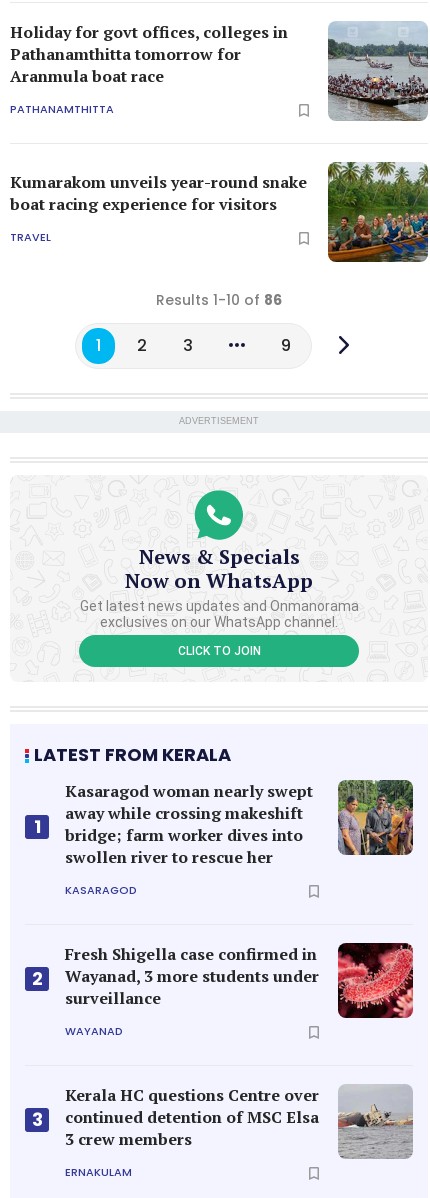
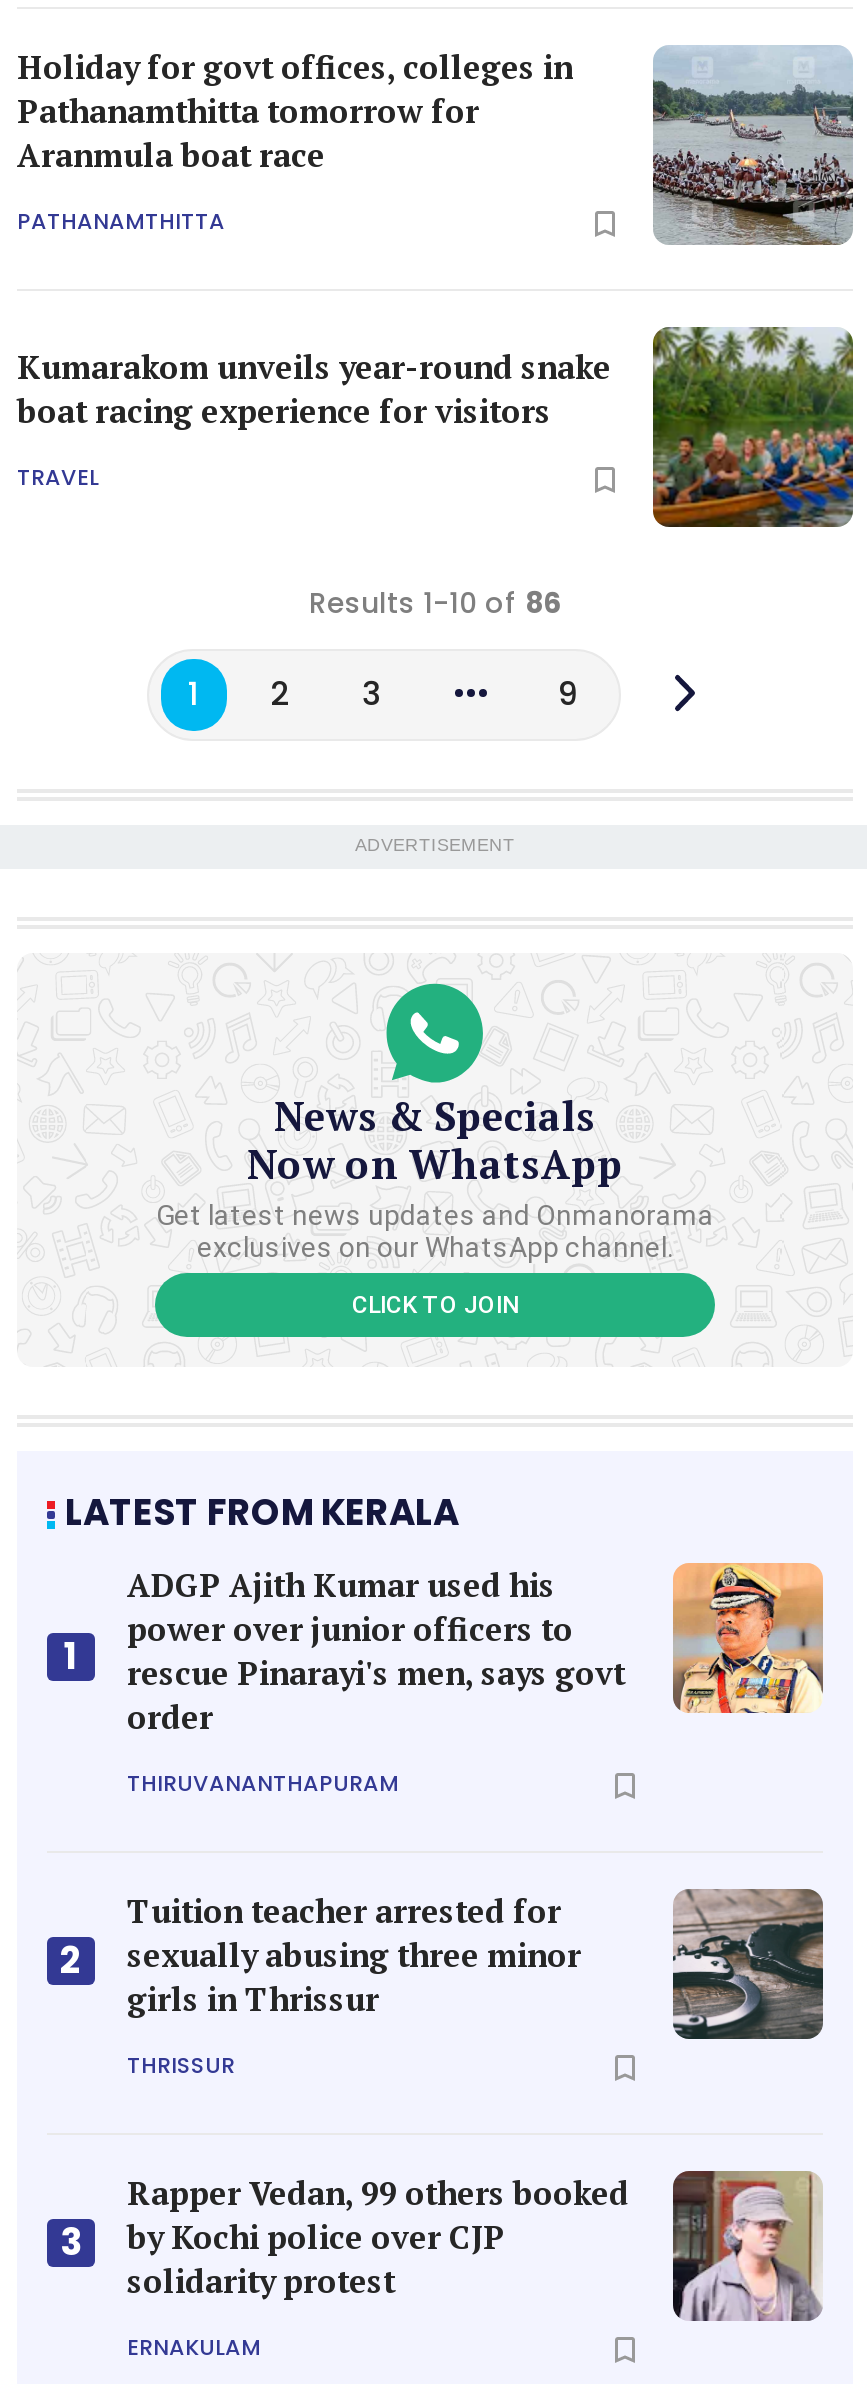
- [image]
- Kasaragod woman nearly swept
- away while crossing makeshift
- bridge; farm worker dives into
- swollen river to rescue her
+ [image]
+ ADGP Ajith Kumar used his
+ power over junior officers to
+ rescue Pinarayi's men, says govt
+ order

- KASARAGOD
+ THIRUVANANTHAPURAM

- Fresh Shigella case confirmed in
- Wayanad, 3 more students under
- surveillance
+ Tuition teacher arrested for
+ sexually abusing three minor
+ girls in Thrissur

- [image]
+ [image]

- WAYANAD
+ THRISSUR

- [image]
- Kerala HC questions Centre over
- continued detention of MSC Elsa
- 3 crew members
+ [image]
+ Rapper Vedan, 99 others booked
+ by Kochi police over CJP
+ solidarity protest
